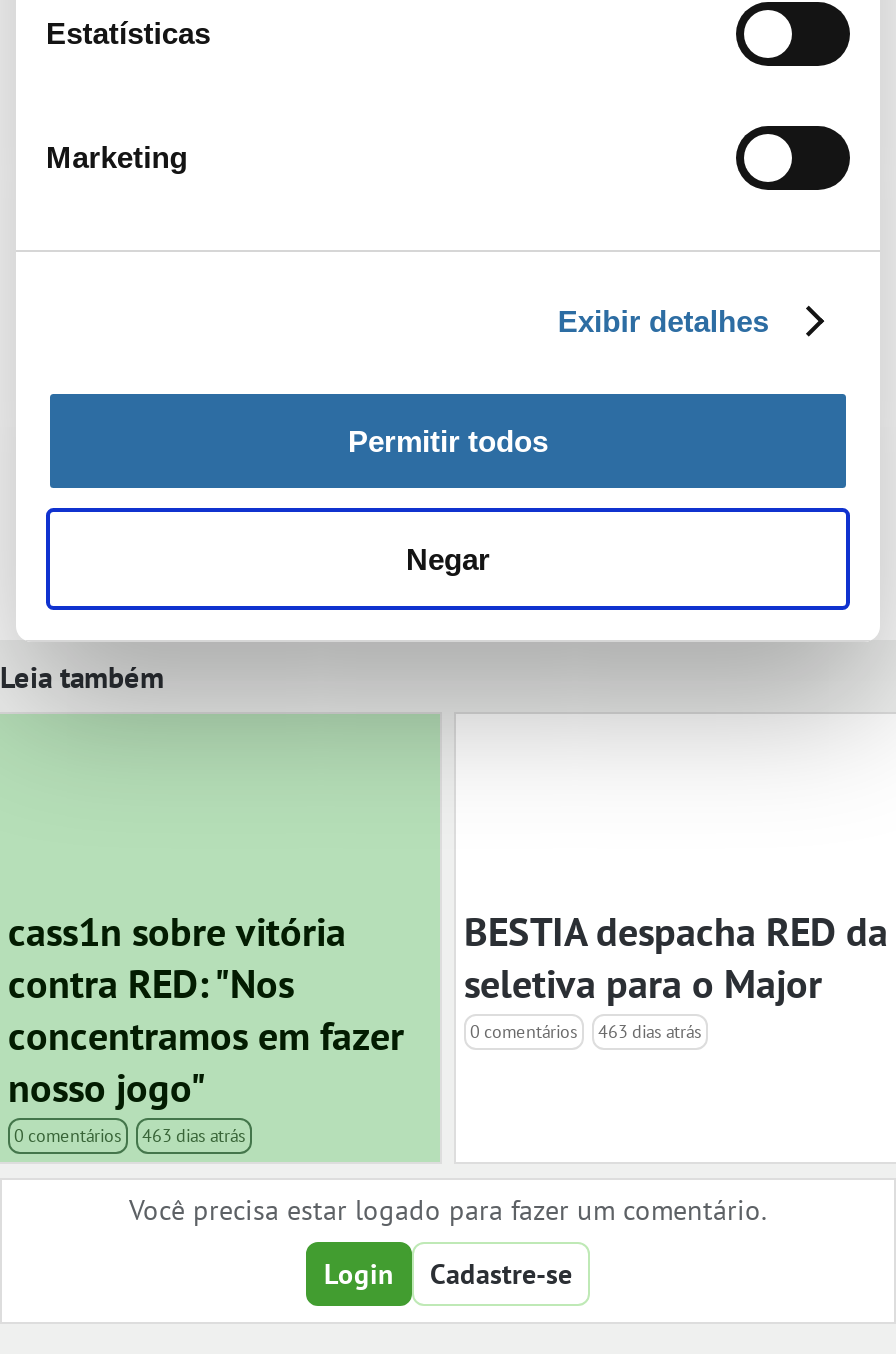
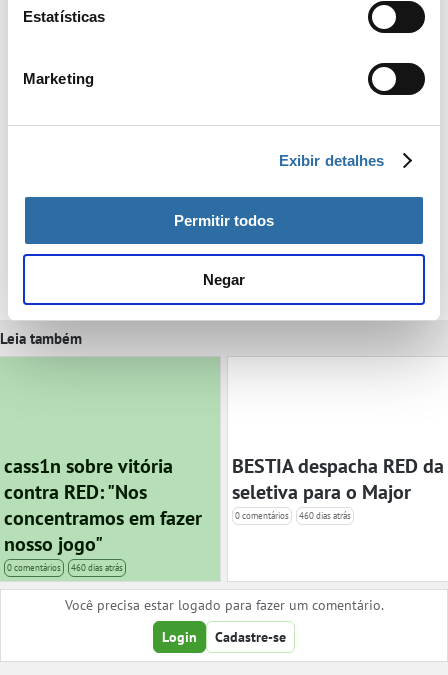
- 0 comentários 463 dias atrás
+ 0 comentários 460 dias atrás

- 0 comentários 463 dias atrás
+ 0 comentários 460 dias atrás
